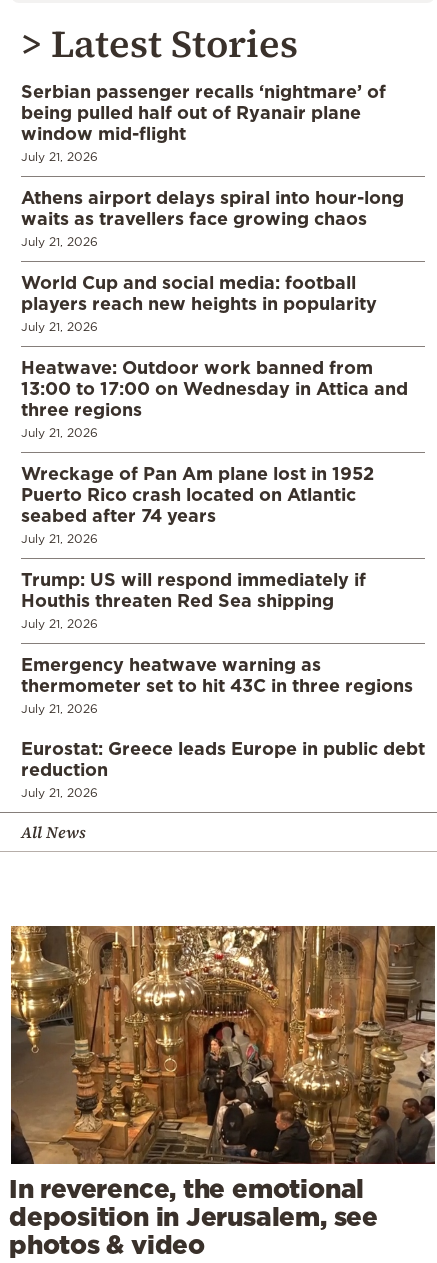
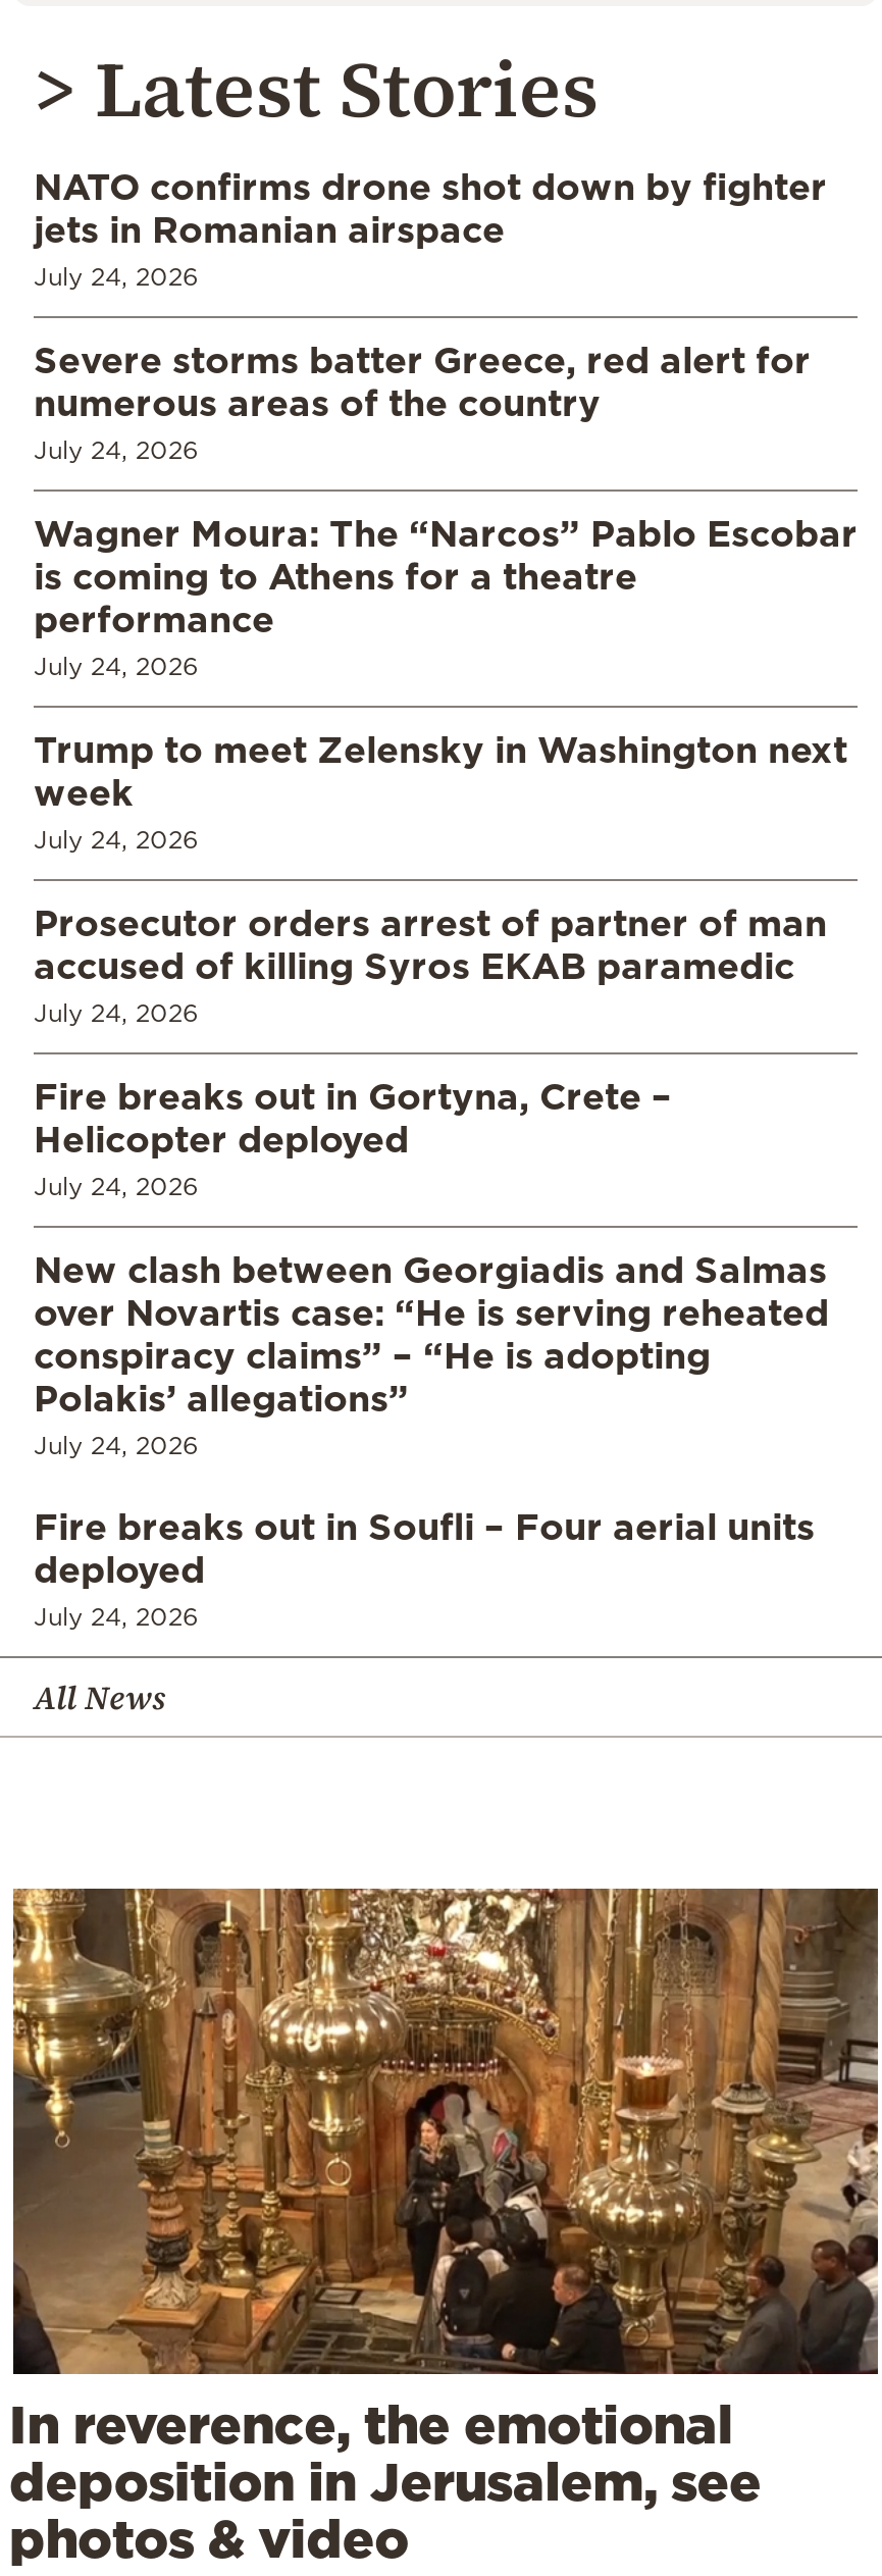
- Serbian passenger recalls ‘nightmare’ of
- being pulled half out of Ryanair plane
- window mid-flight
- July 21, 2026
+ NATO confirms drone shot down by fighter
+ jets in Romanian airspace
+ July 24, 2026

- Athens airport delays spiral into hour-long
- waits as travellers face growing chaos
- July 21, 2026
+ Severe storms batter Greece, red alert for
+ numerous areas of the country
+ July 24, 2026

- World Cup and social media: football
- players reach new heights in popularity
- July 21, 2026
+ Wagner Moura: The “Narcos” Pablo Escobar
+ is coming to Athens for a theatre
+ performance
+ July 24, 2026

- Heatwave: Outdoor work banned from
- 13:00 to 17:00 on Wednesday in Attica and
- three regions
- July 21, 2026
+ Trump to meet Zelensky in Washington next
+ week
+ July 24, 2026

- Wreckage of Pan Am plane lost in 1952
- Puerto Rico crash located on Atlantic
- seabed after 74 years
- July 21, 2026
+ Prosecutor orders arrest of partner of man
+ accused of killing Syros EKAB paramedic
+ July 24, 2026

- Trump: US will respond immediately if
- Houthis threaten Red Sea shipping
- July 21, 2026
+ Fire breaks out in Gortyna, Crete –
+ Helicopter deployed
+ July 24, 2026

- Emergency heatwave warning as
- thermometer set to hit 43C in three regions
- July 21, 2026
+ New clash between Georgiadis and Salmas
+ over Novartis case: “He is serving reheated
+ conspiracy claims” – “He is adopting
+ Polakis’ allegations”
+ July 24, 2026

- Eurostat: Greece leads Europe in public debt
- reduction
- July 21, 2026
+ Fire breaks out in Soufli – Four aerial units
+ deployed
+ July 24, 2026
